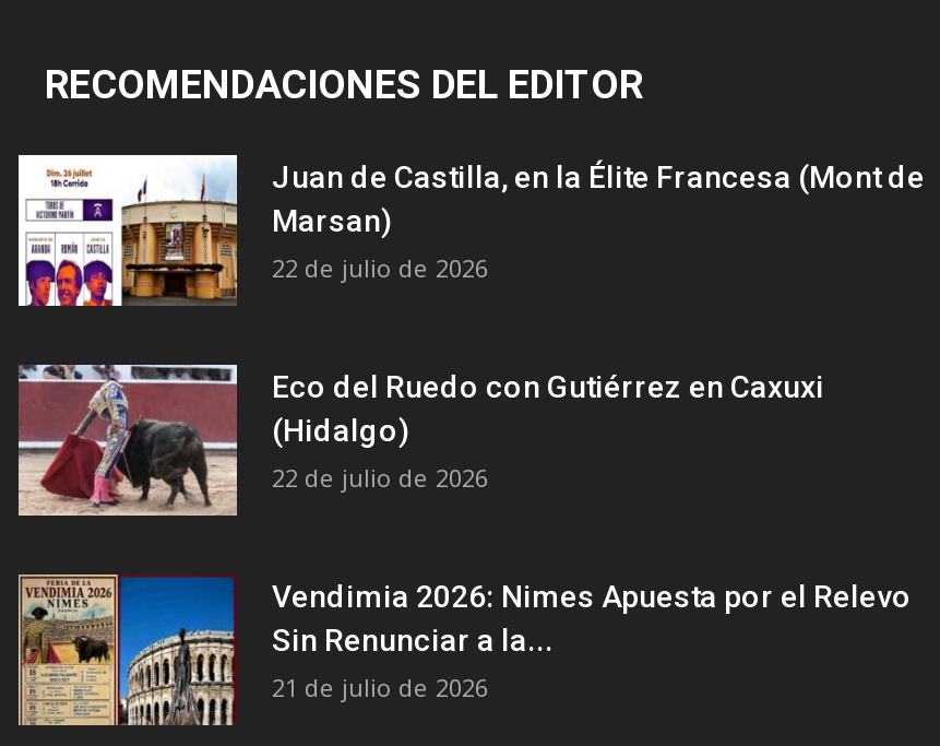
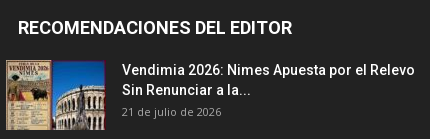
- [image]
- Juan de Castilla, en la Élite Francesa (Mont de
- Marsan)
- 22 de julio de 2026
- Eco del Ruedo con Gutiérrez en Caxuxi
- (Hidalgo)
- 22 de julio de 2026

- [image]
